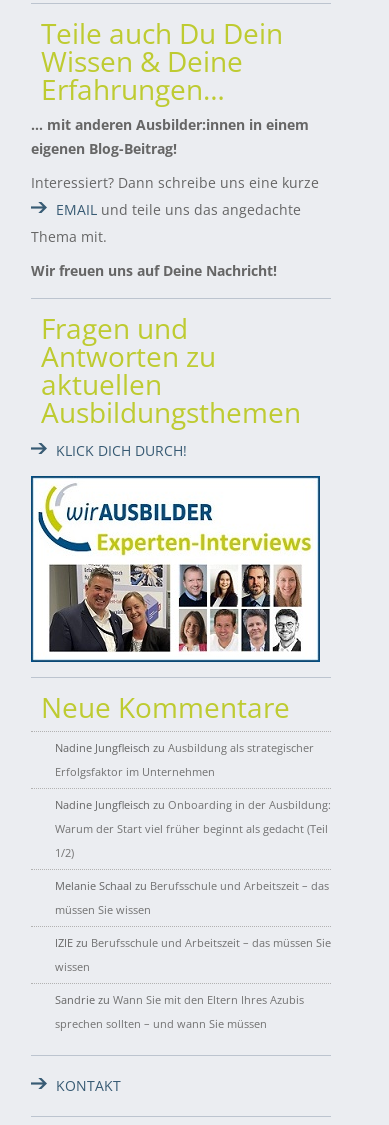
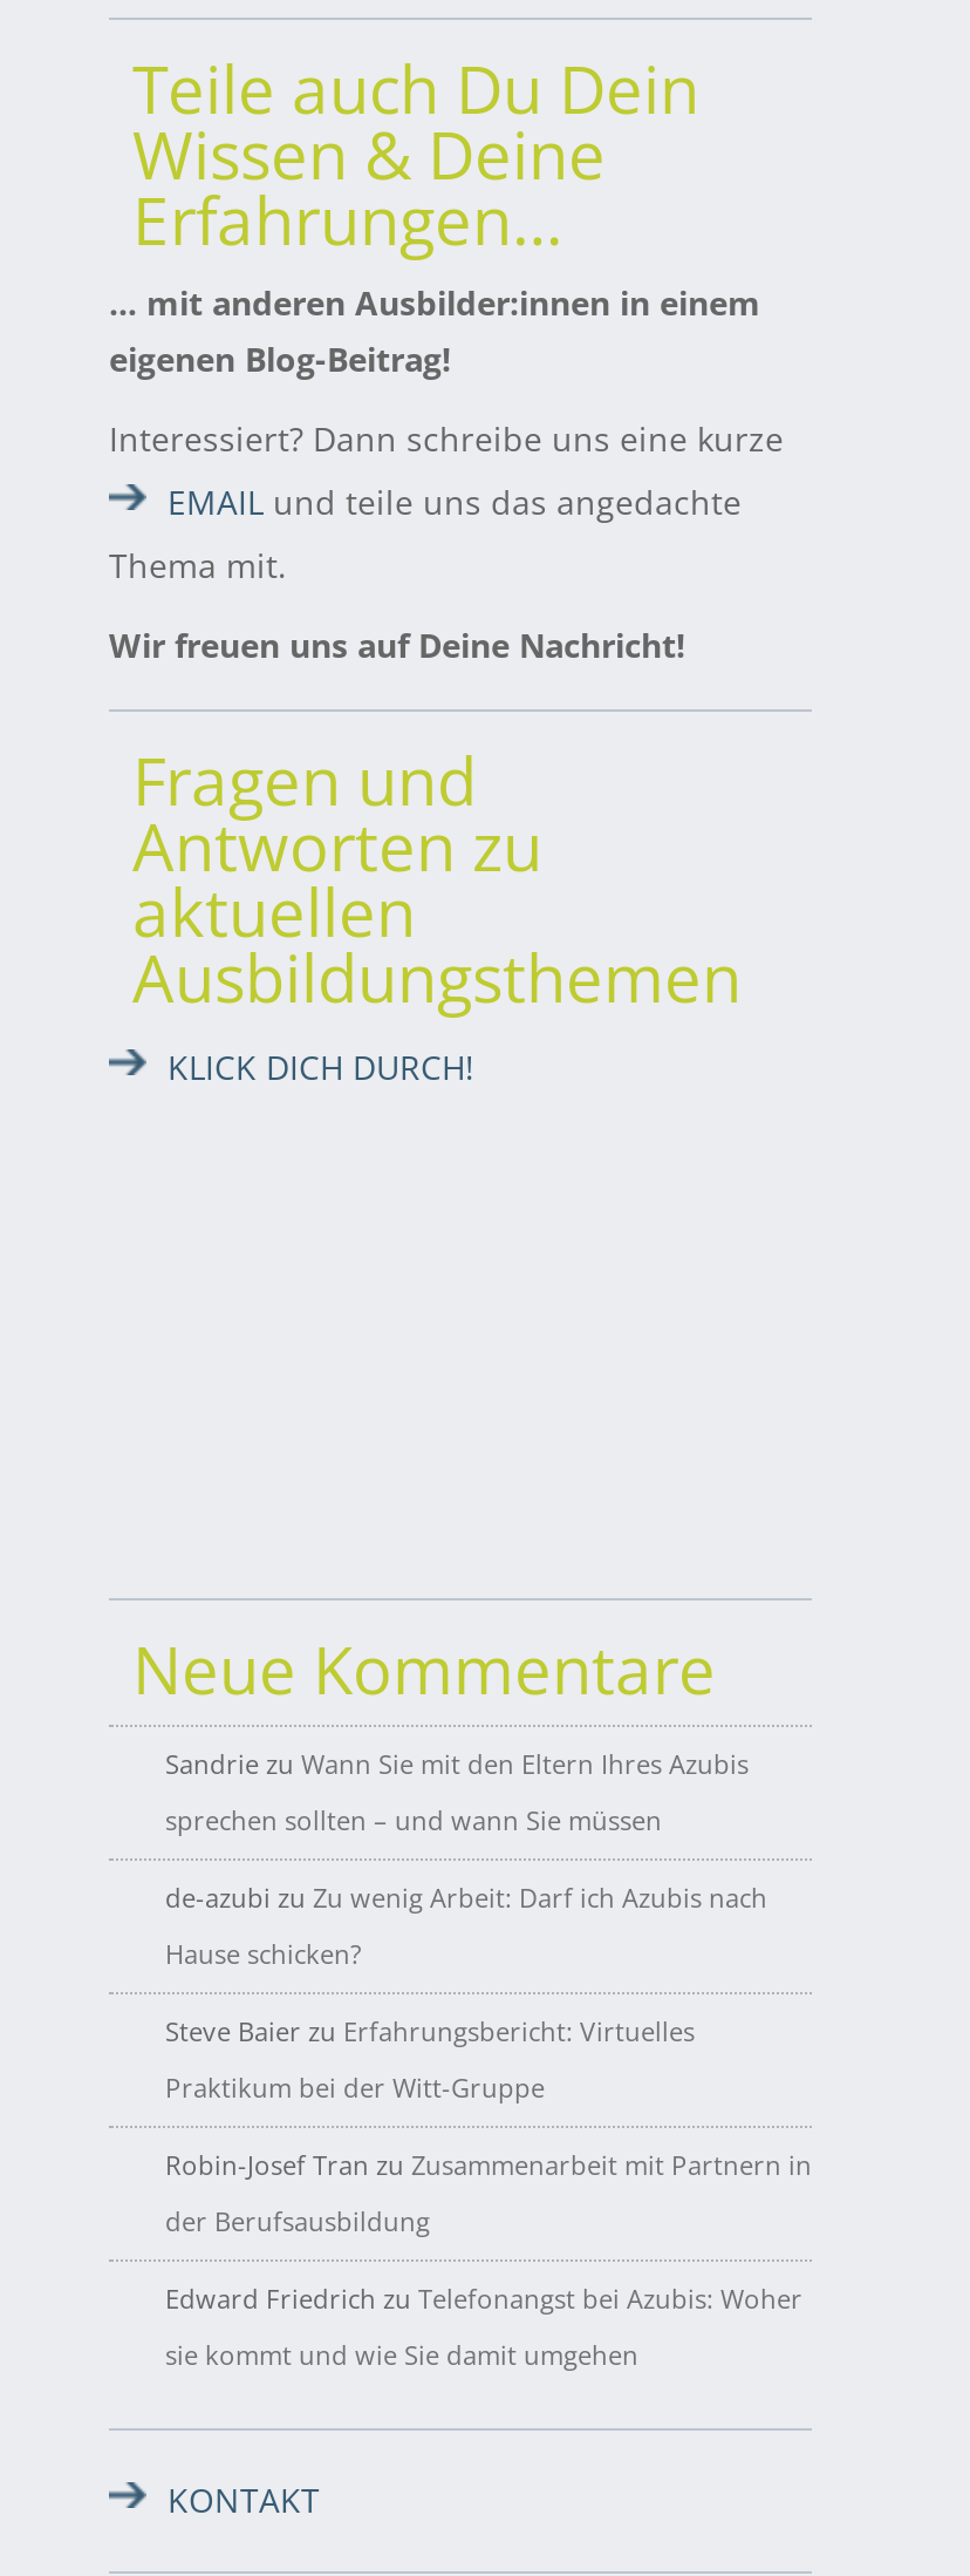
- [image]

- Nadine Jungfleisch zu Ausbildung als strategischer
- Erfolgsfaktor im Unternehmen
- Nadine Jungfleisch zu Onboarding in der Ausbildung:
- Warum der Start viel früher beginnt als gedacht (Teil
- 1/2)
- Melanie Schaal zu Berufsschule und Arbeitszeit – das
- müssen Sie wissen
- IZIE zu Berufsschule und Arbeitszeit – das müssen Sie
- wissen

moved up: Sandrie zu Wann Sie mit den Eltern Ihres Azubis | sprechen sollten – und wann Sie müssen

+ de-azubi zu Zu wenig Arbeit: Darf ich Azubis nach
+ Hause schicken?
+ Steve Baier zu Erfahrungsbericht: Virtuelles
+ Praktikum bei der Witt-Gruppe
+ Robin-Josef Tran zu Zusammenarbeit mit Partnern in
+ der Berufsausbildung
+ Edward Friedrich zu Telefonangst bei Azubis: Woher
+ sie kommt und wie Sie damit umgehen
